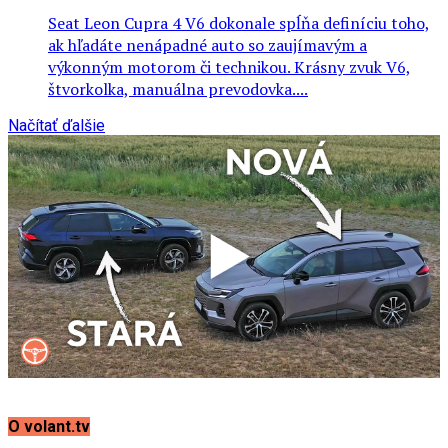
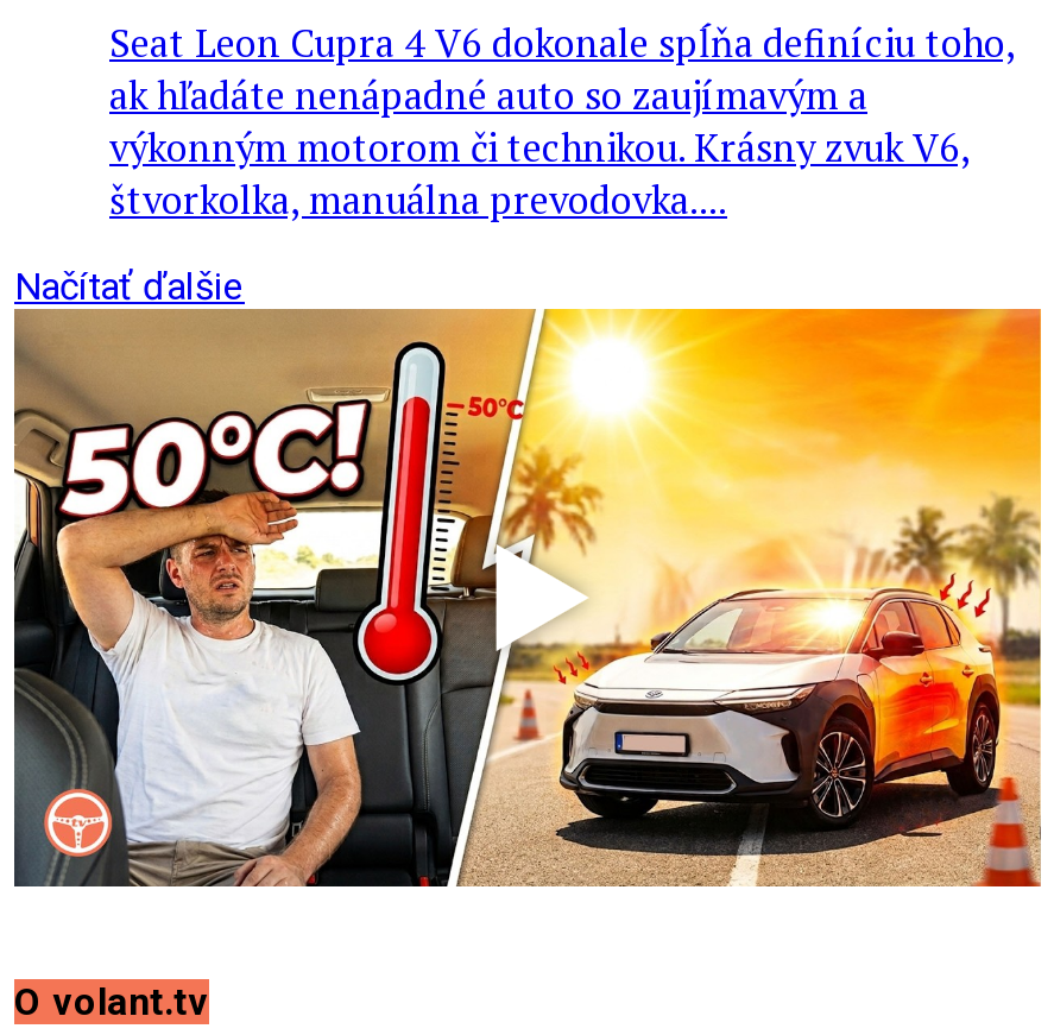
- [image]
+ [image]
